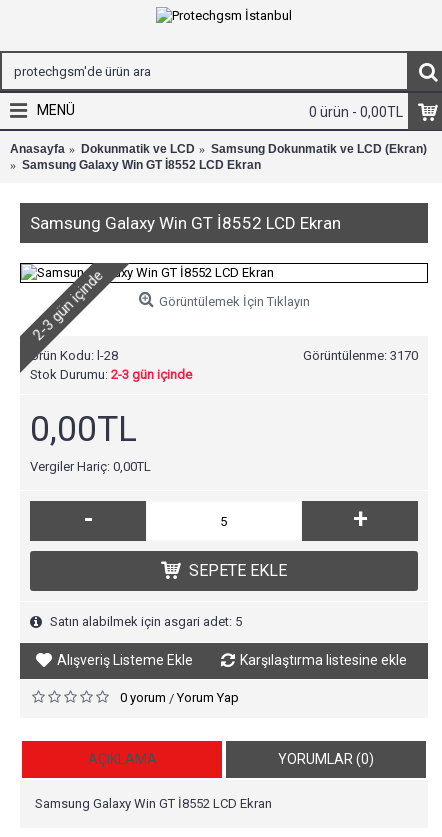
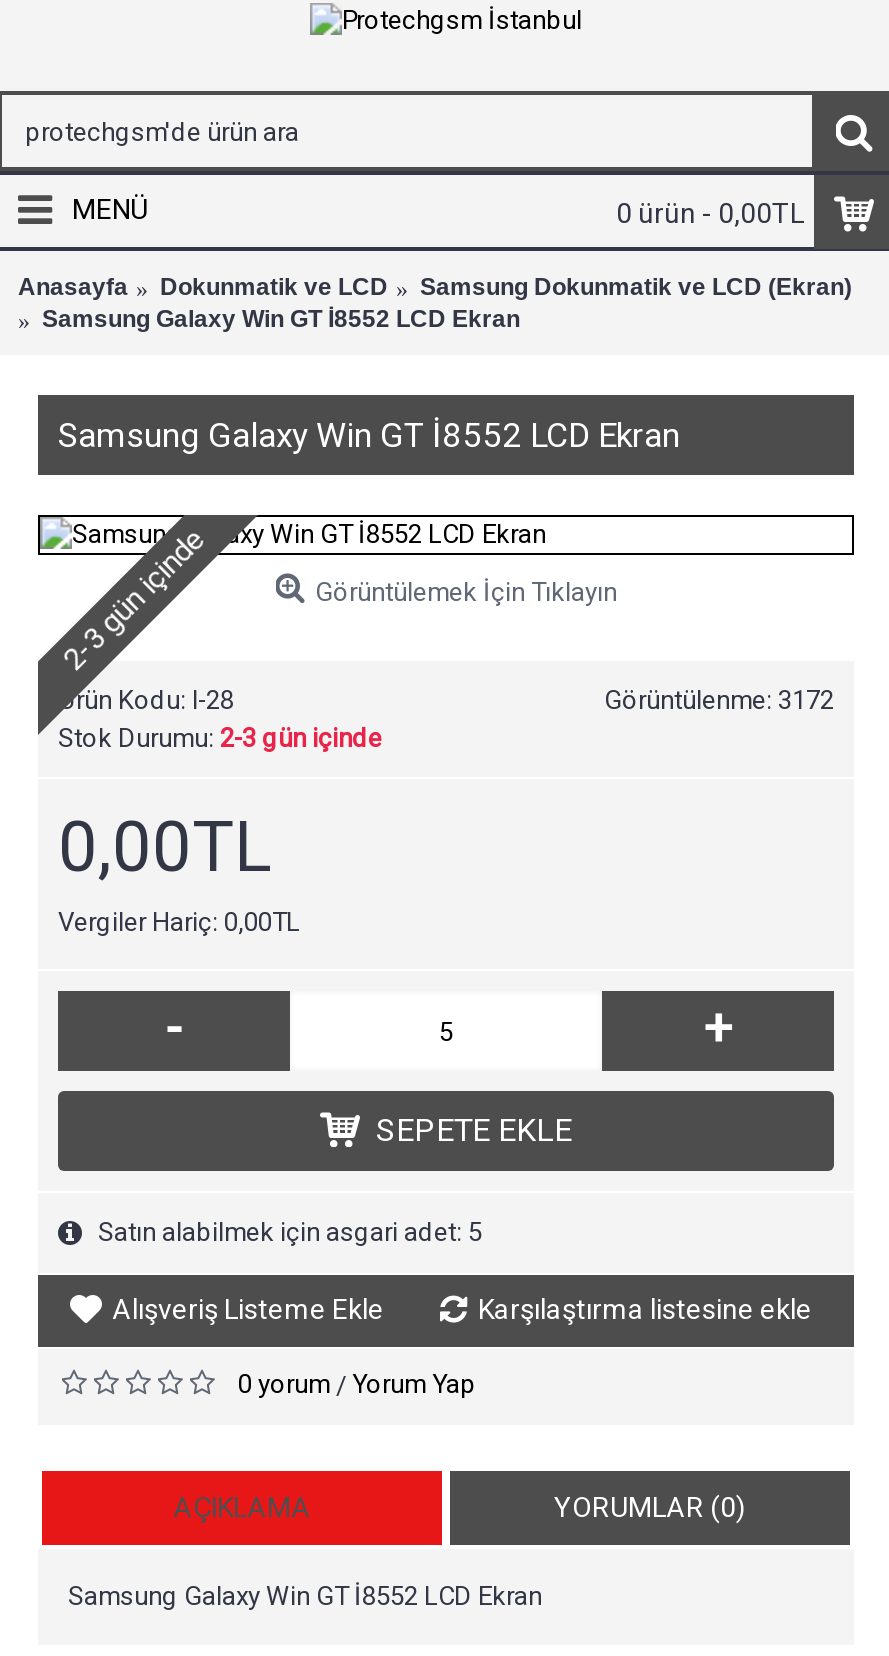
- Görüntülenme: 3170
+ Görüntülenme: 3172
